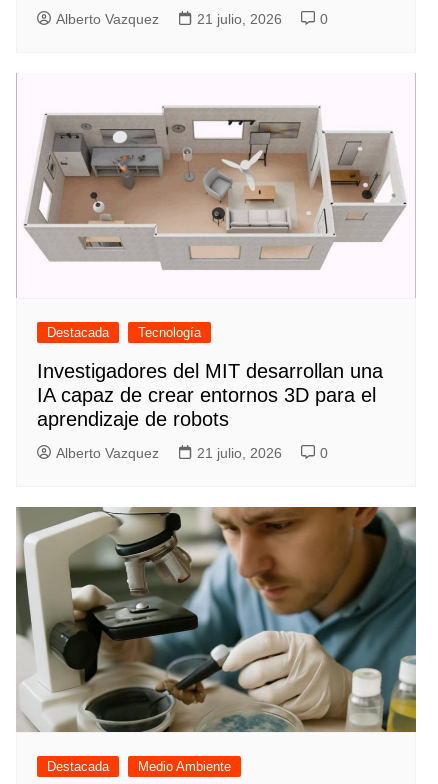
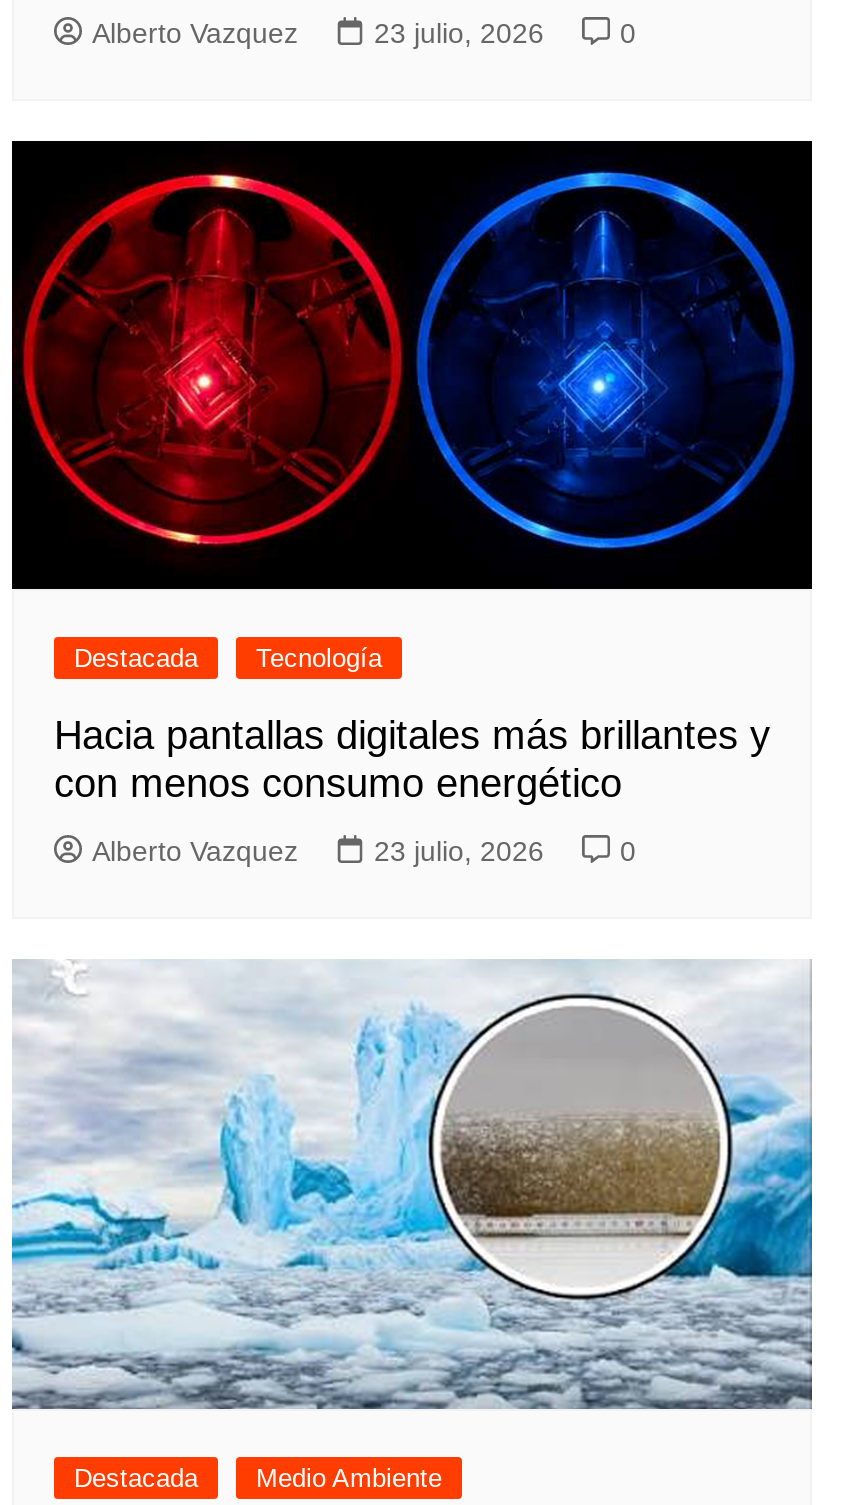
- 21 julio, 2026
+ 23 julio, 2026

- [image]
+ [image]

- Investigadores del MIT desarrollan una
- IA capaz de crear entornos 3D para el
- aprendizaje de robots
+ Hacia pantallas digitales más brillantes y
+ con menos consumo energético

- 21 julio, 2026
+ 23 julio, 2026

- [image]
+ [image]
